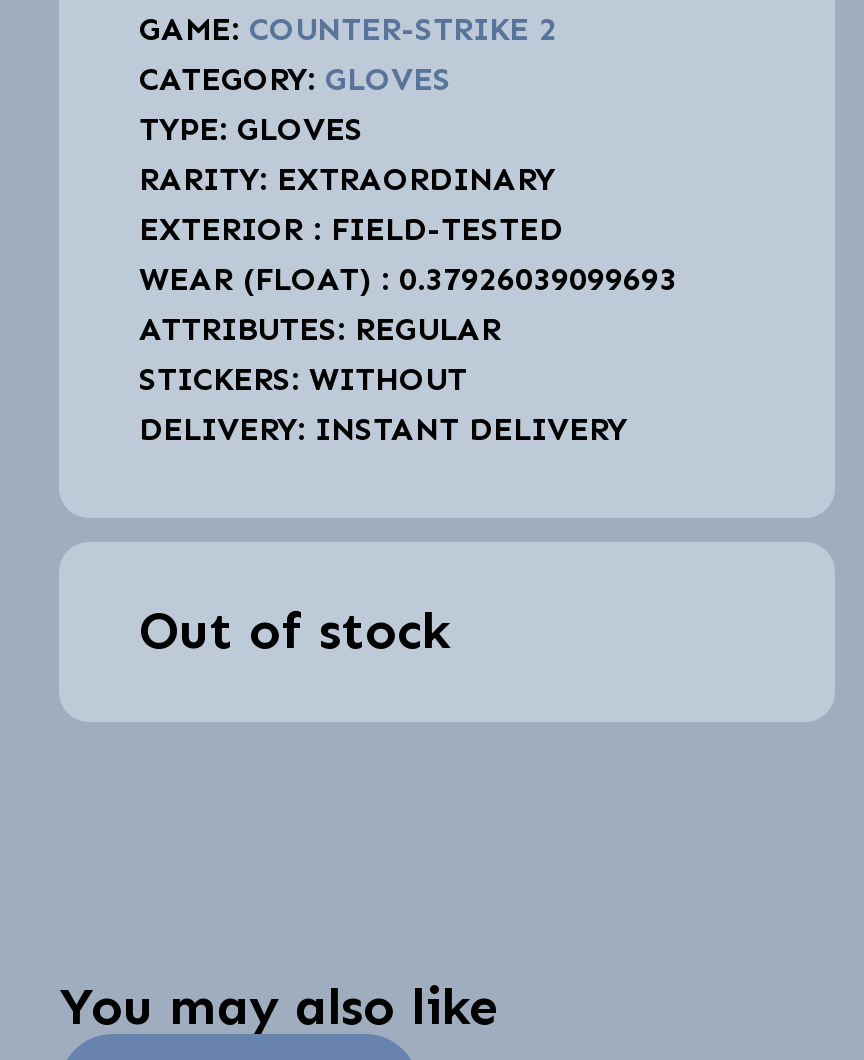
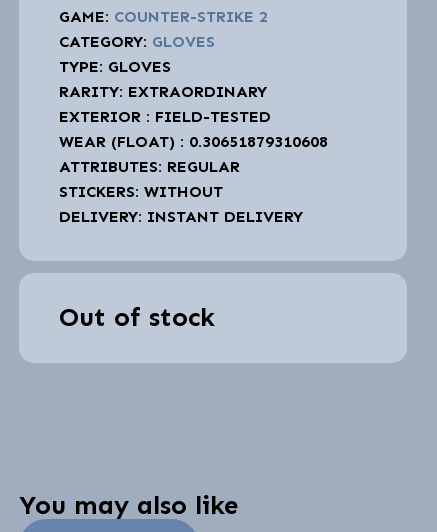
- WEAR (FLOAT) : 0.37926039099693
+ WEAR (FLOAT) : 0.30651879310608
